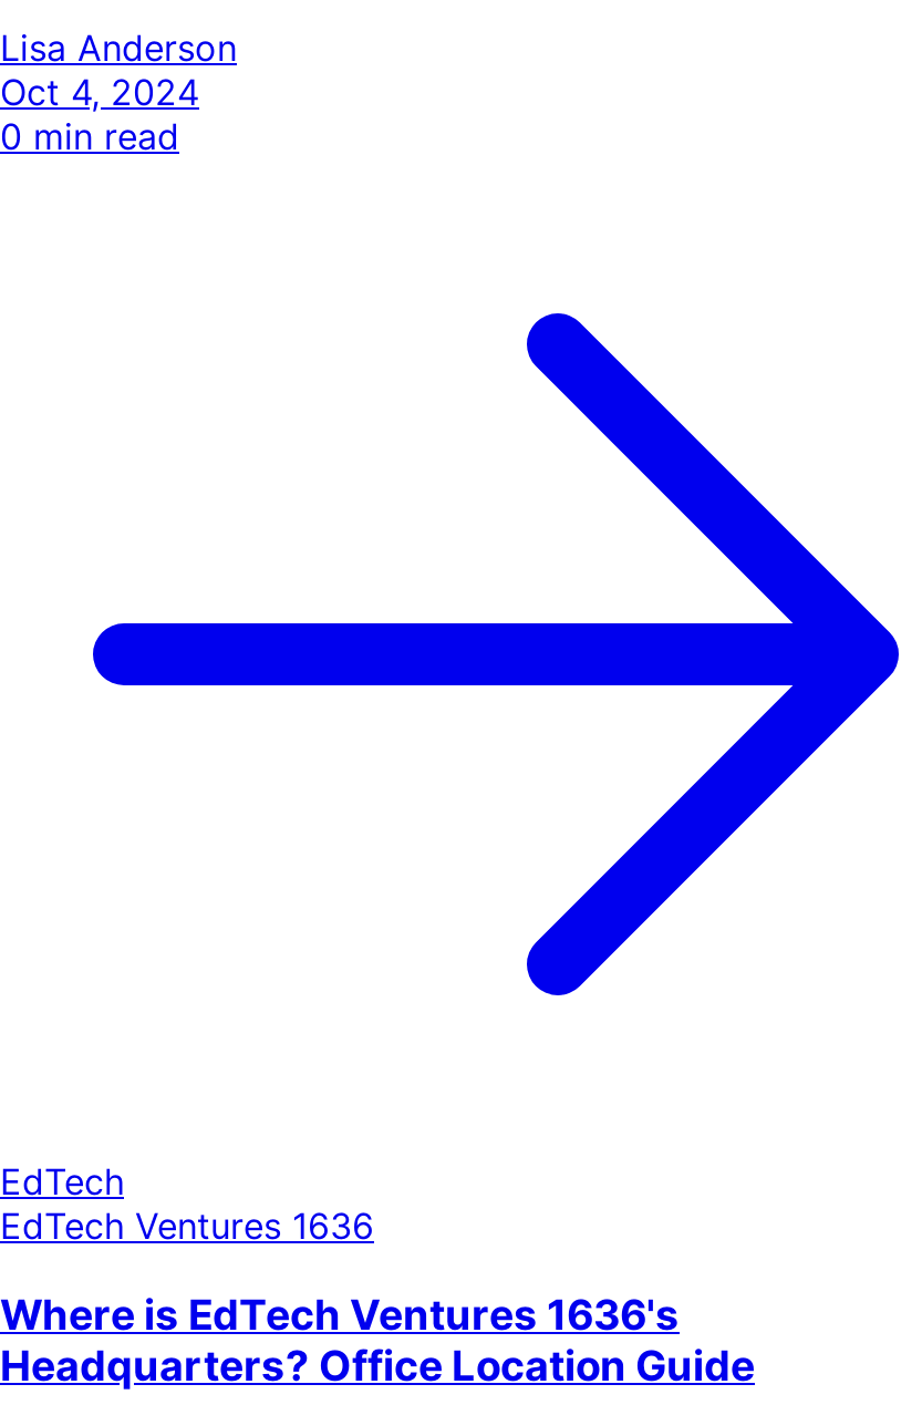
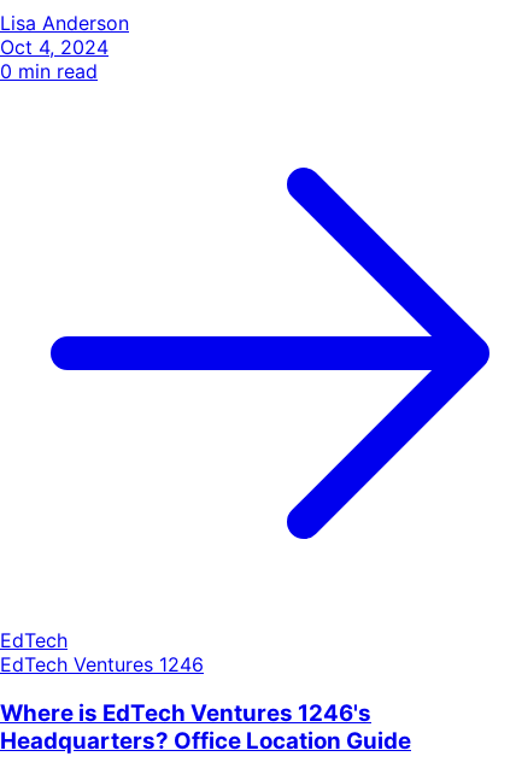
- EdTech Ventures 1636
+ EdTech Ventures 1246

- Where is EdTech Ventures 1636's
+ Where is EdTech Ventures 1246's
